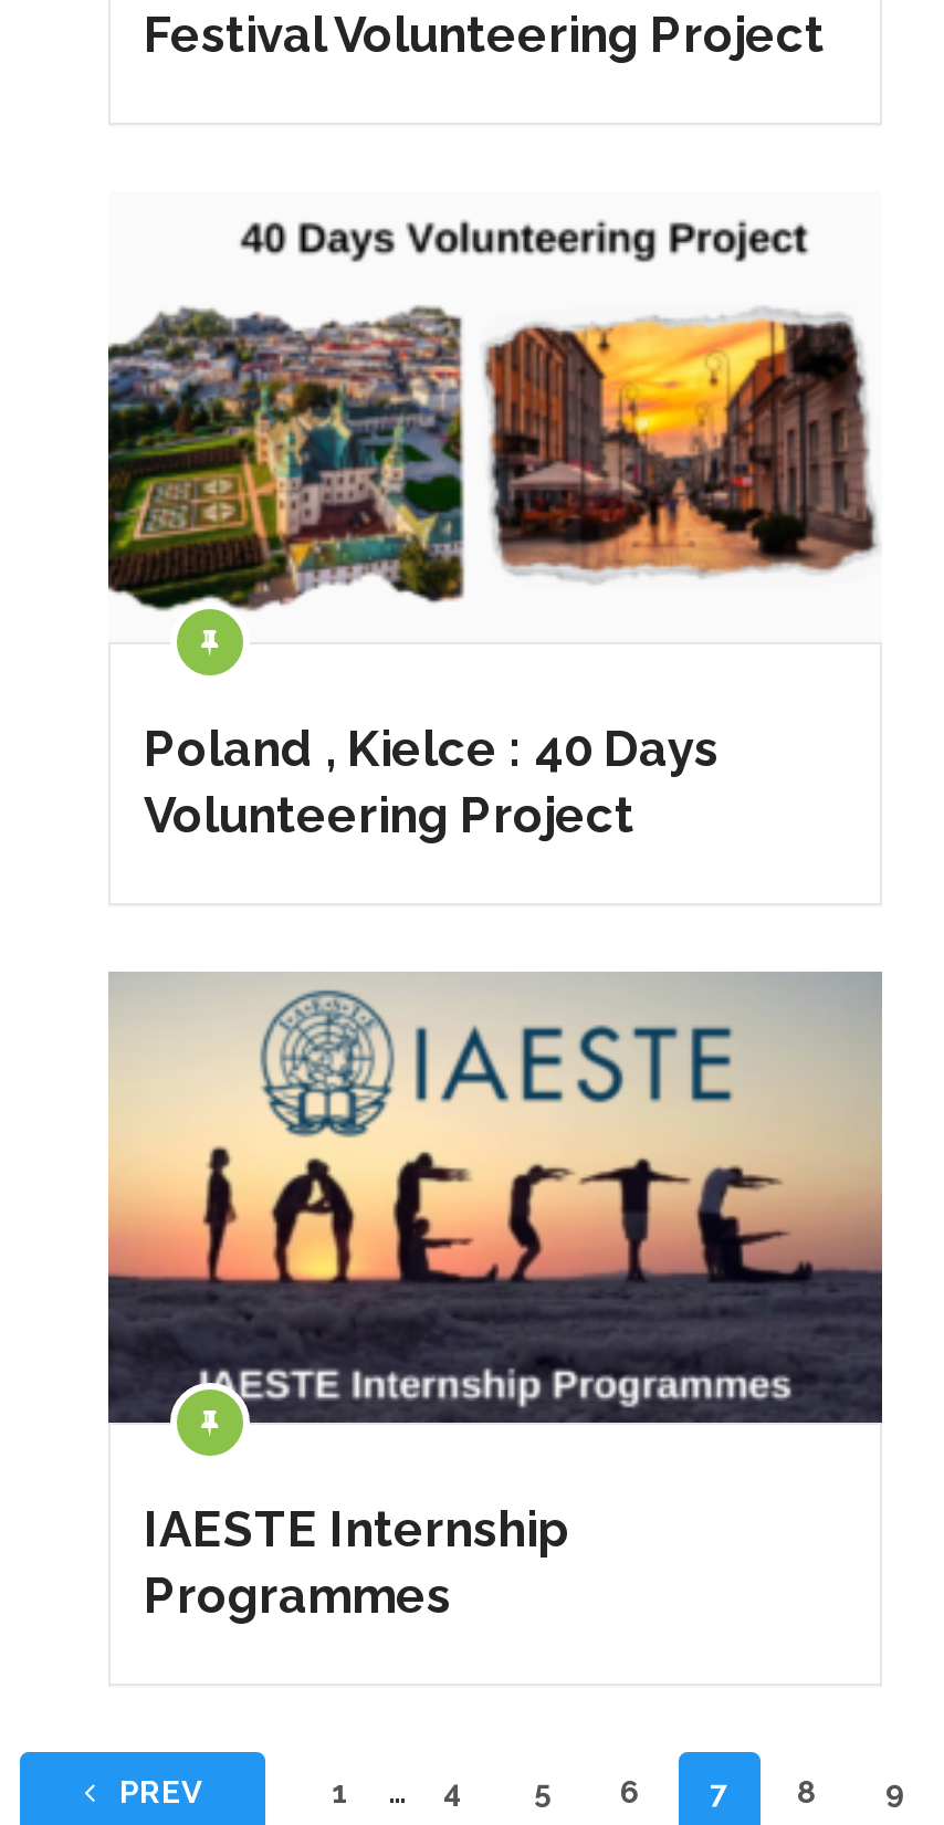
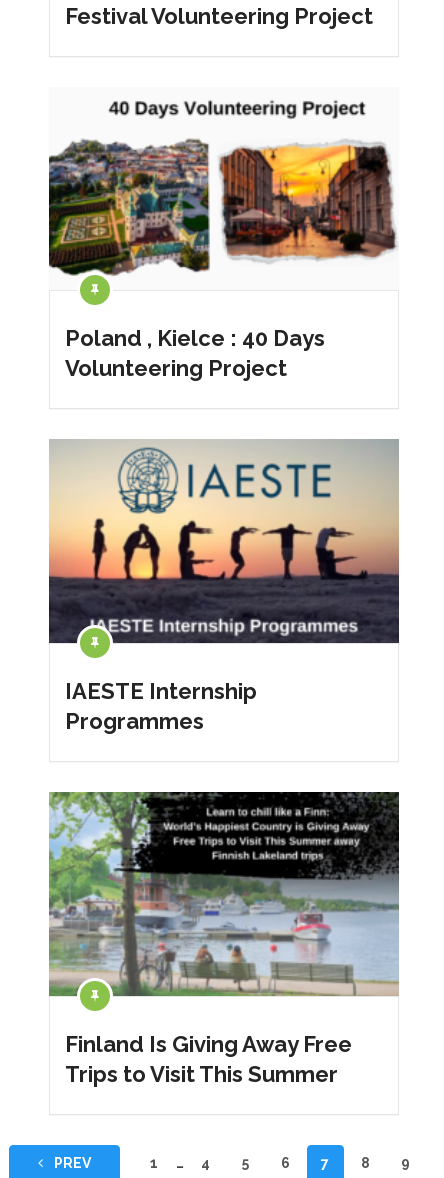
+ [image]
+ Finland Is Giving Away Free
+ Trips to Visit This Summer
